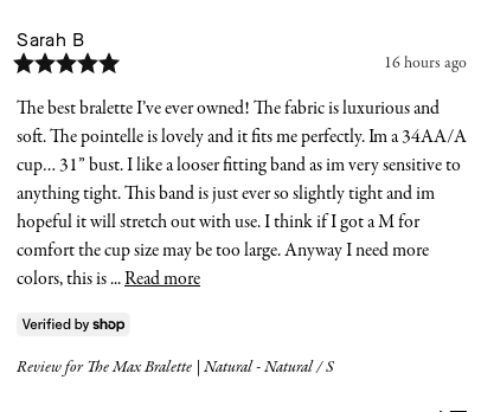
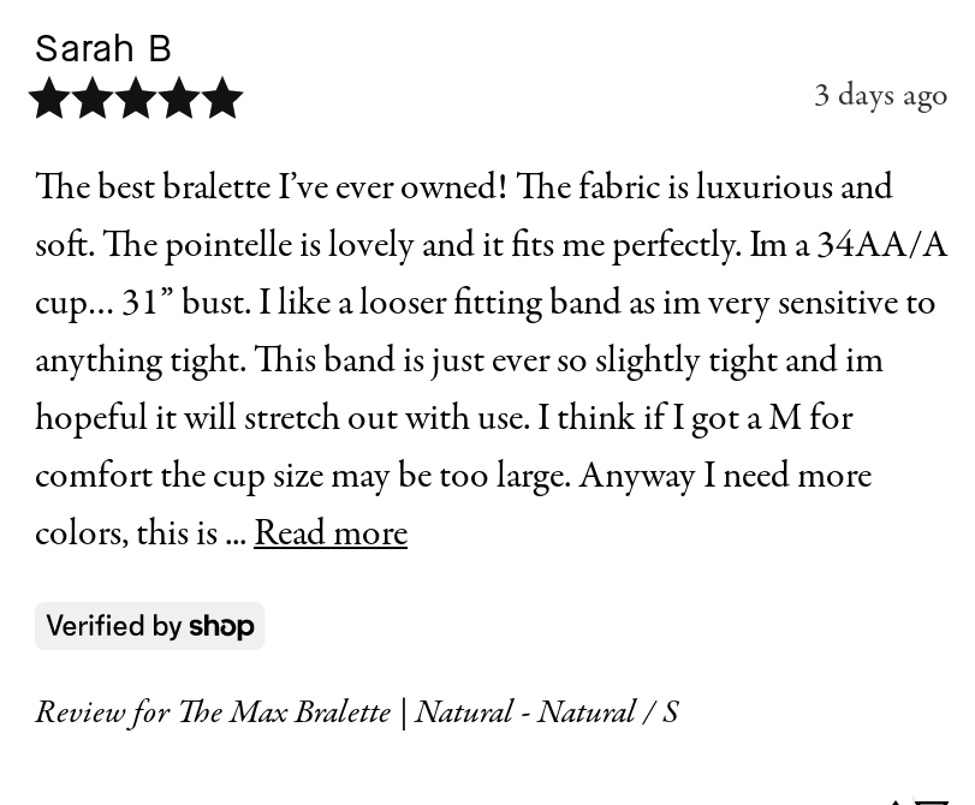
- 16 hours ago
+ 3 days ago
